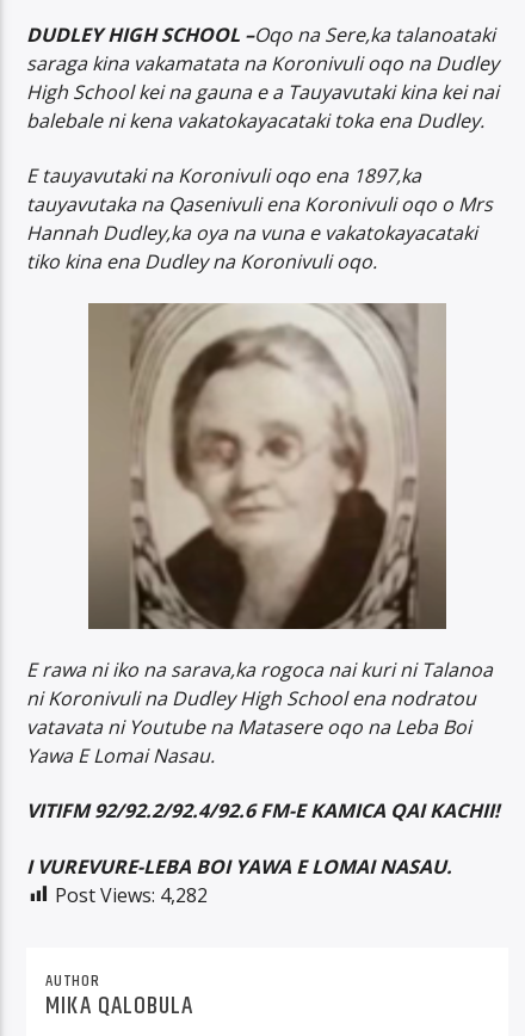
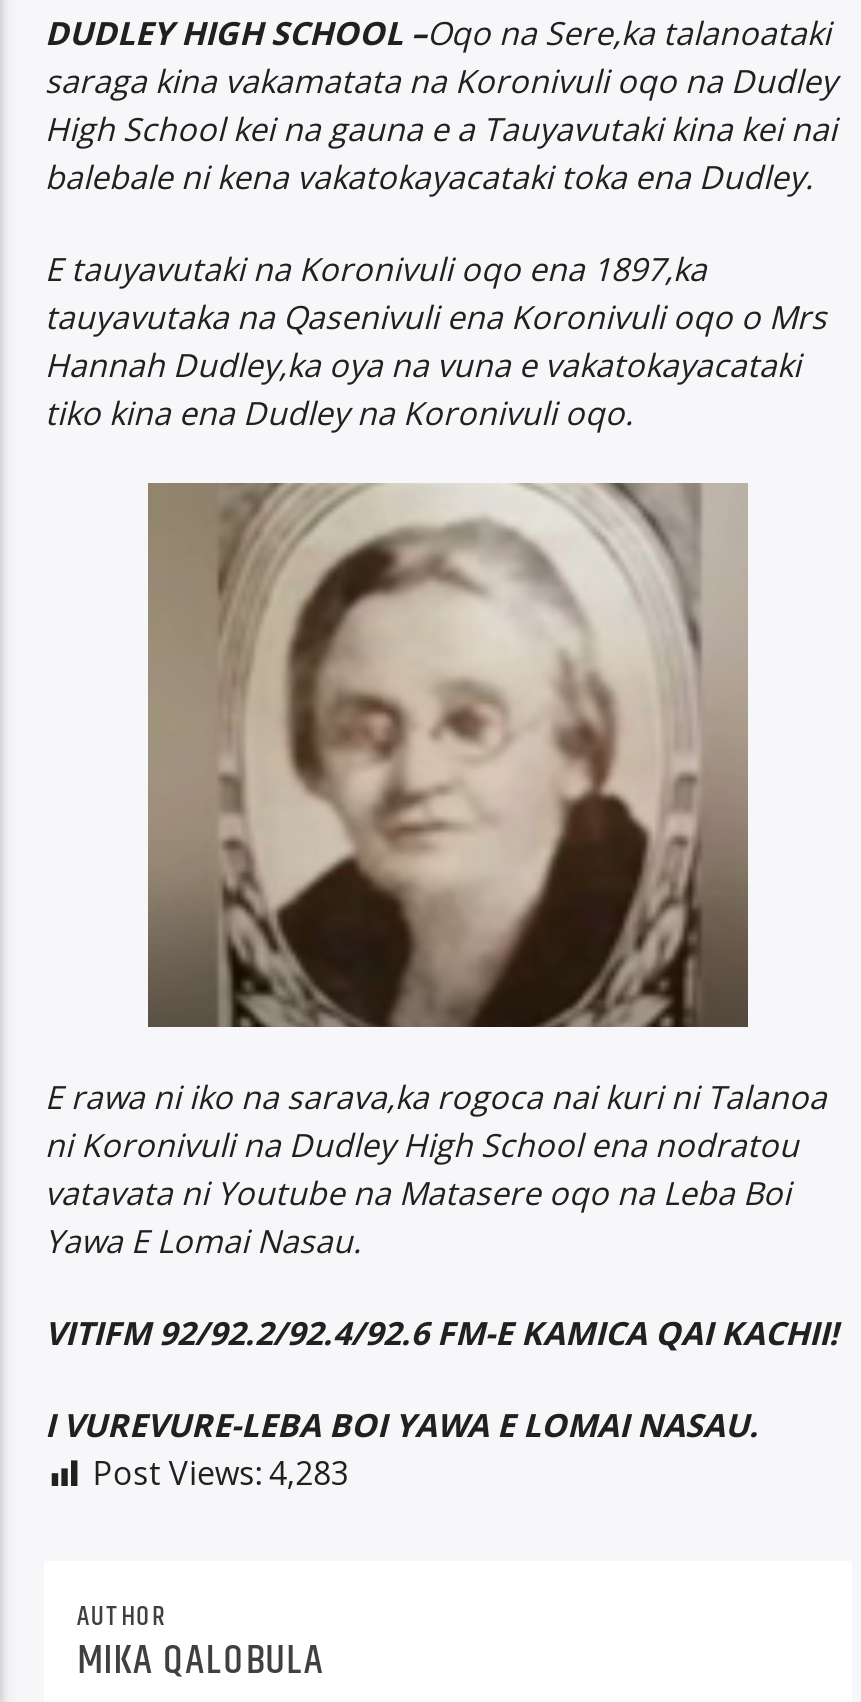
- Post Views: 4,282
+ Post Views: 4,283
